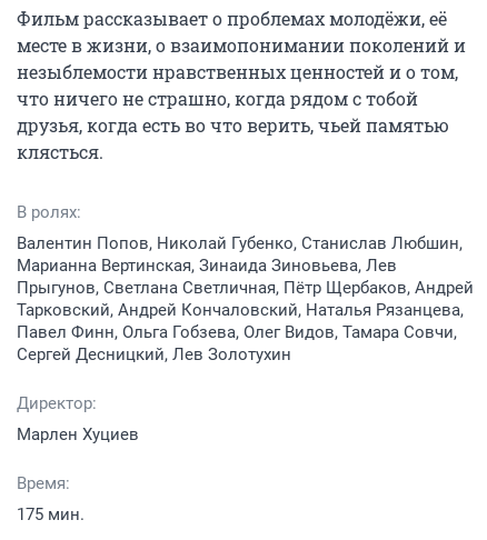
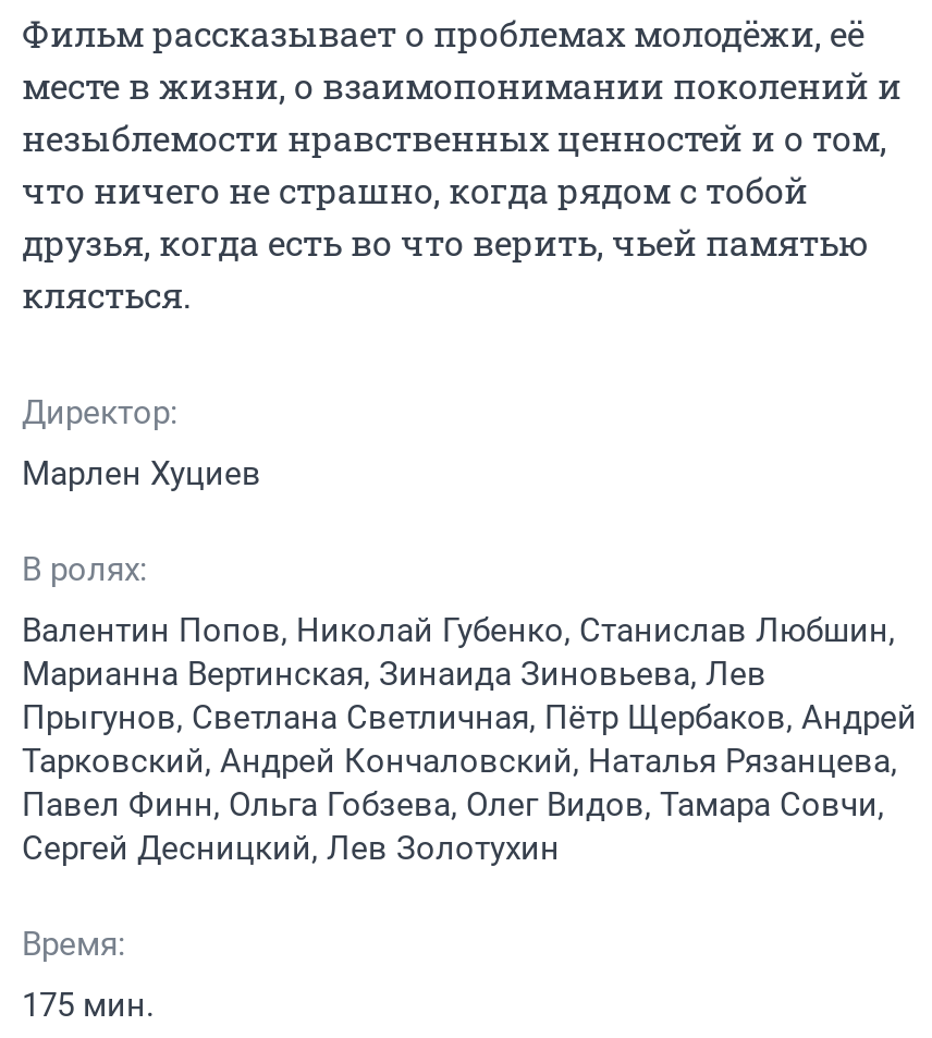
moved down: В ролях: | Валентин Попов, Николай Губенко, Станислав Любшин, | Марианна Вертинская, Зинаида Зиновьева, Лев | Прыгунов, Светлана Светличная, Пётр Щербаков, Андрей | Тарковский, Андрей Кончаловский, Наталья Рязанцева, | Павел Финн, Ольга Гобзева, Олег Видов, Тамара Совчи, | Сергей Десницкий, Лев Золотухин

moved up: Директор: | Марлен Хуциев
